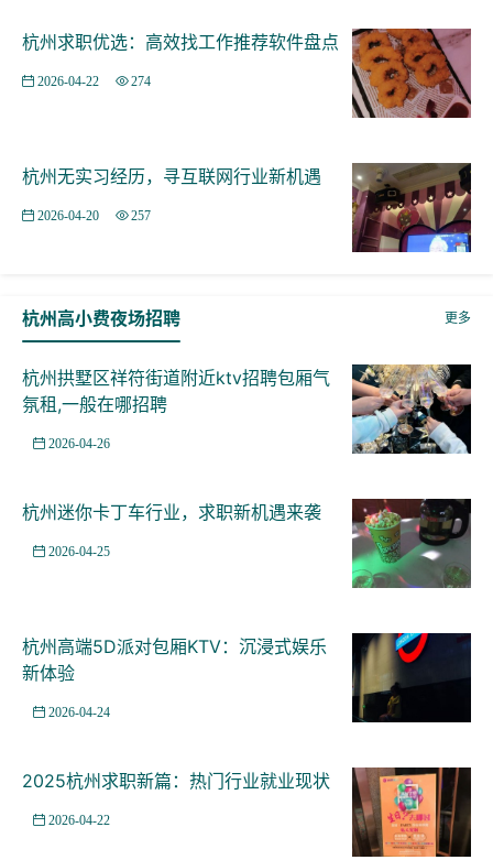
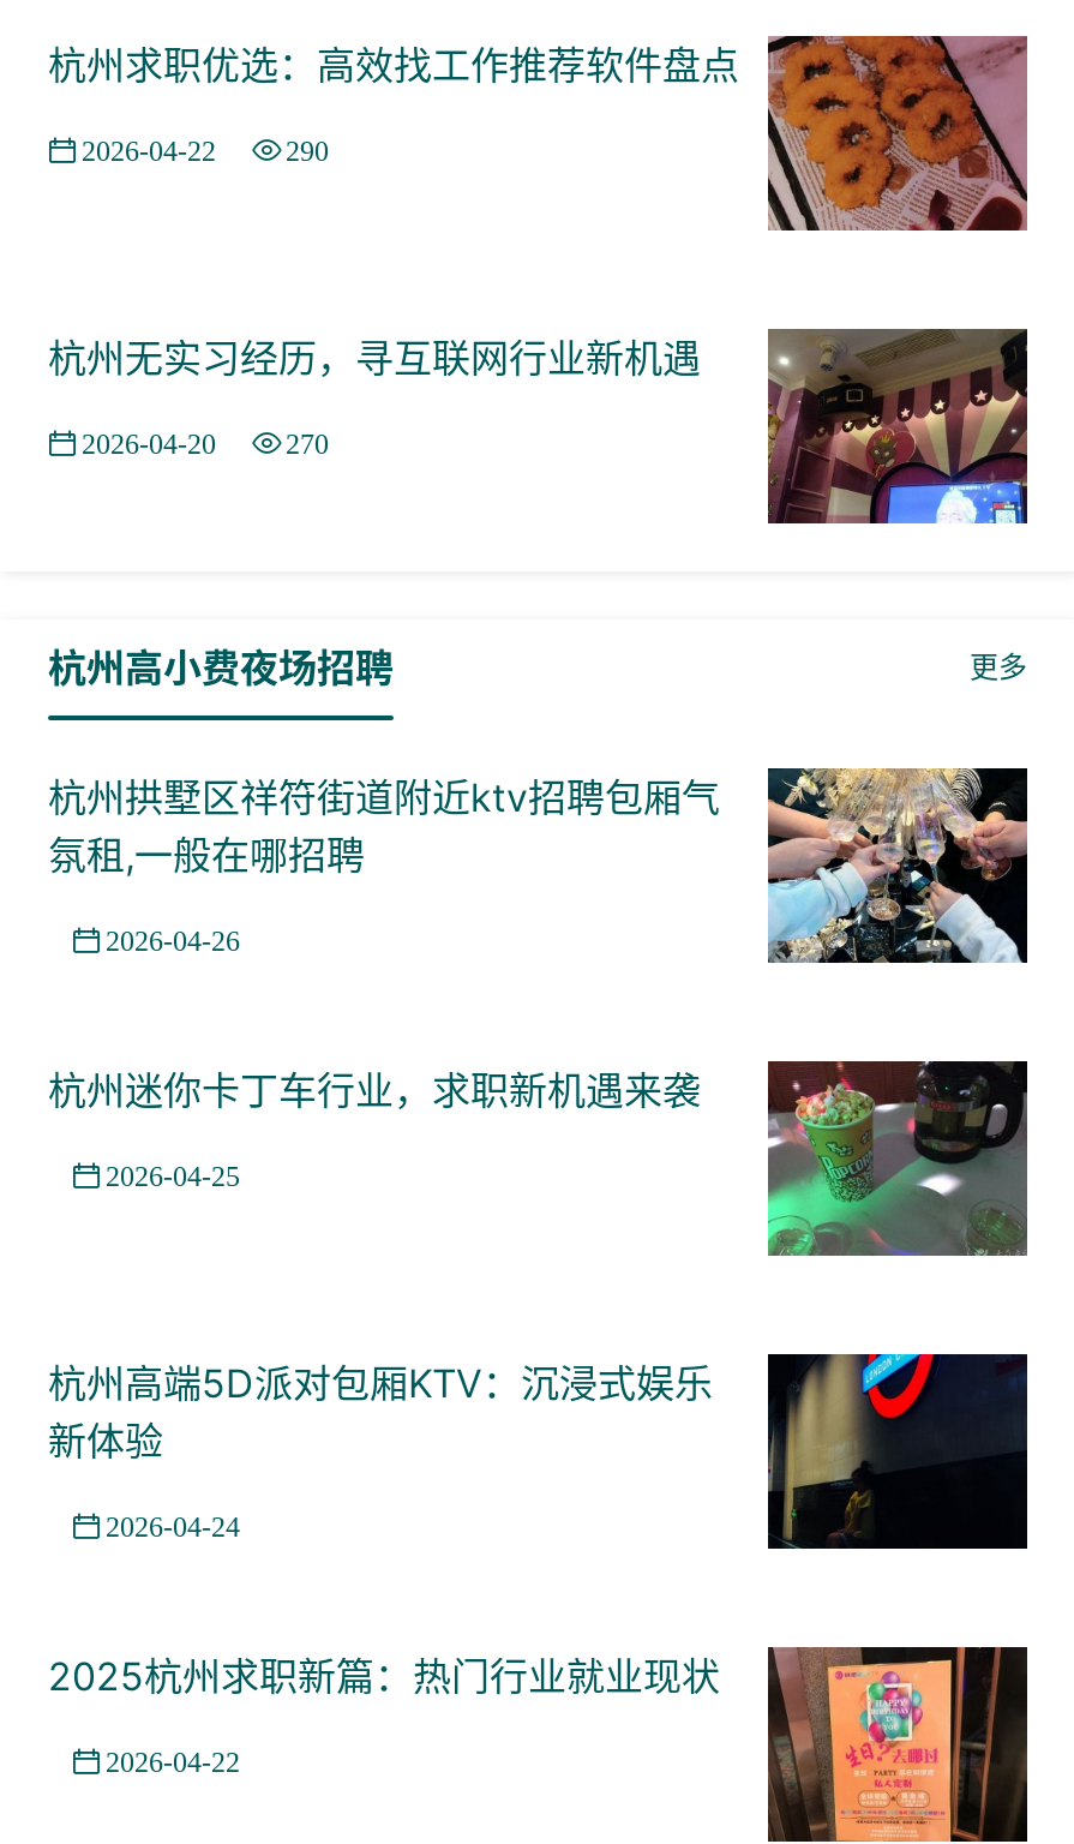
- 274
+ 290

- 257
+ 270
